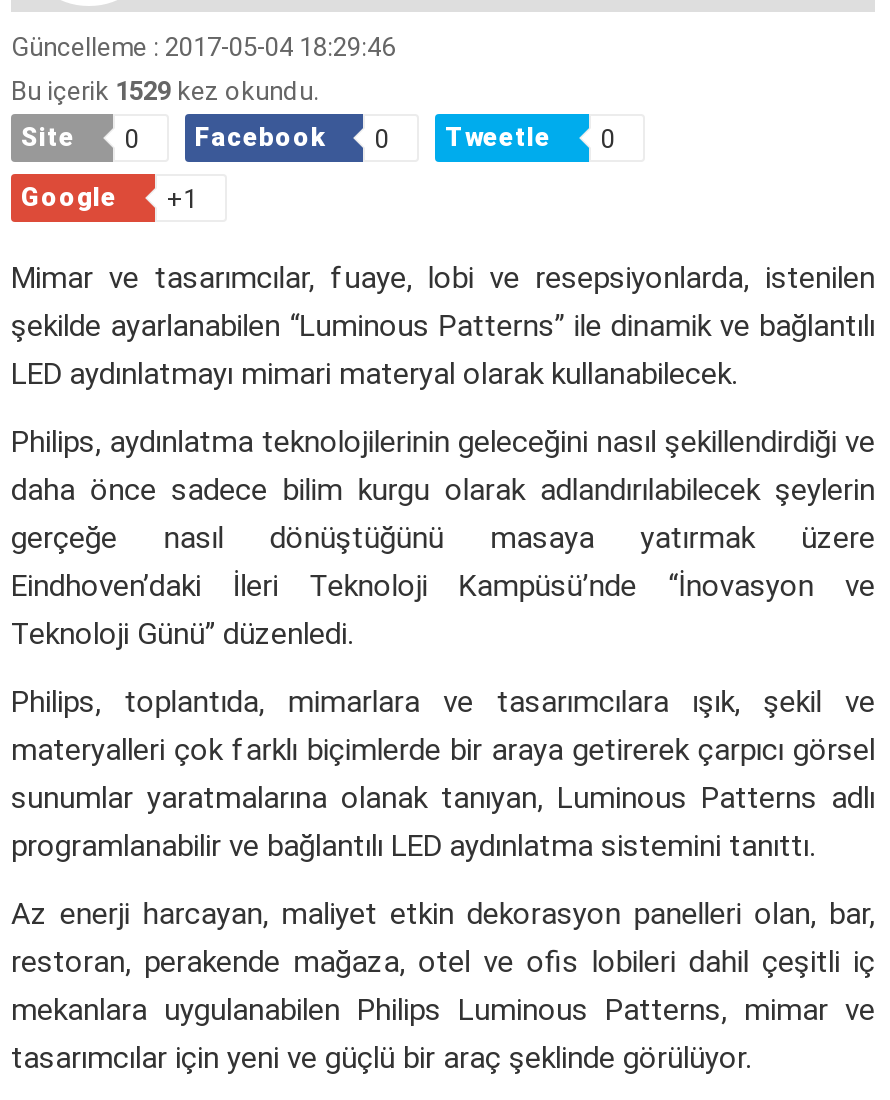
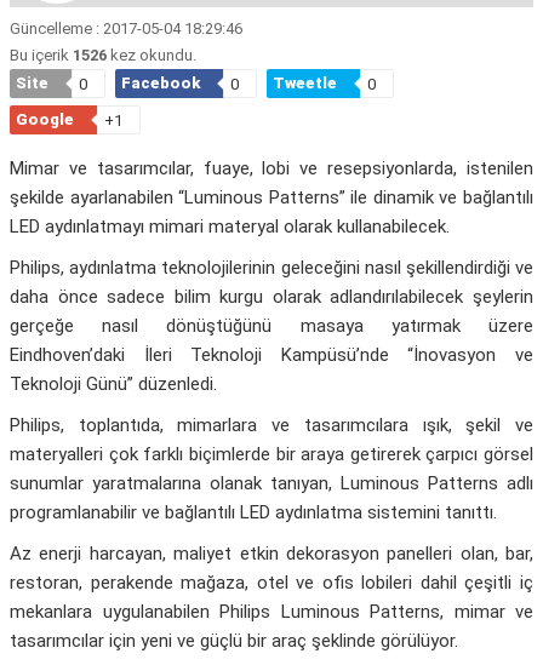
- Bu içerik 1529 kez okundu.
+ Bu içerik 1526 kez okundu.
